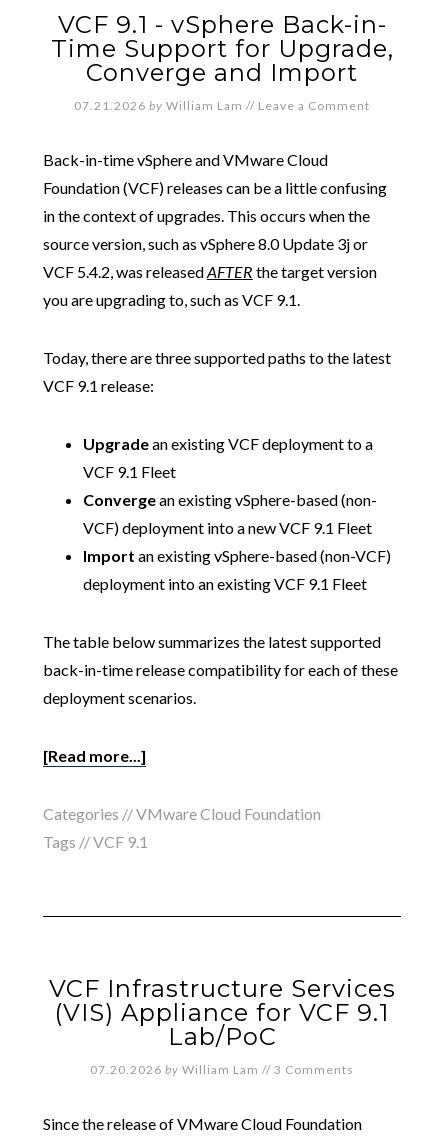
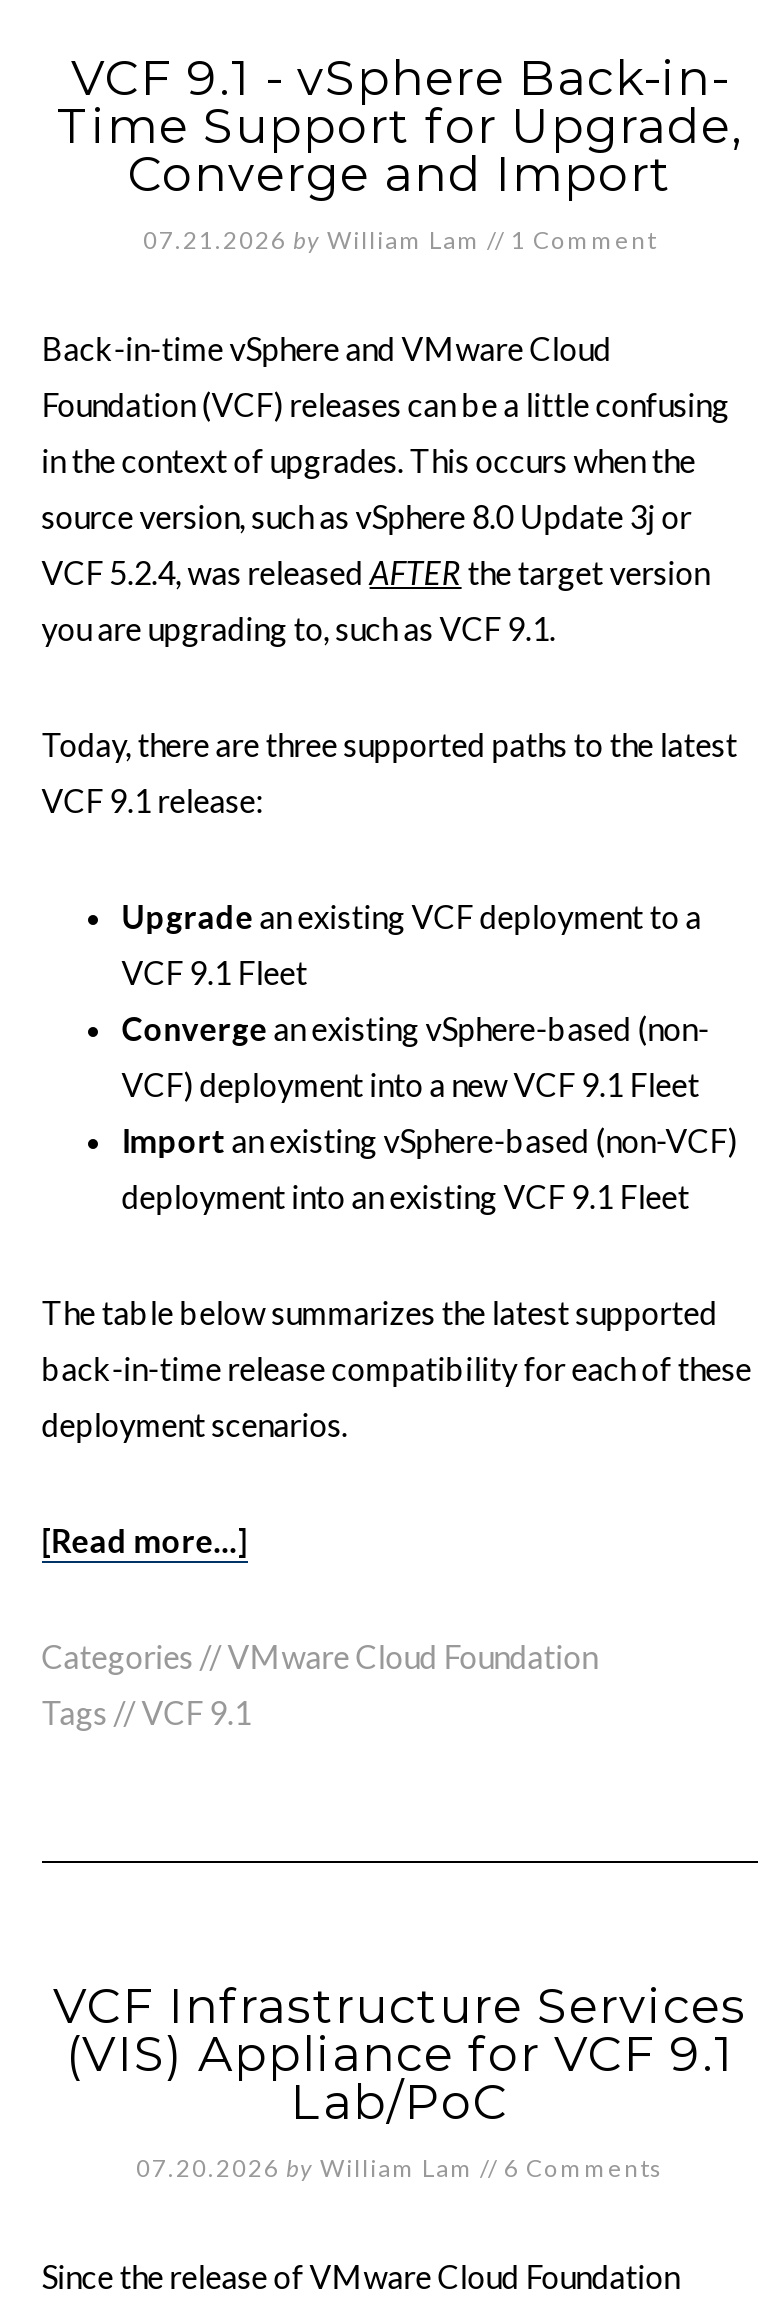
- 07.21.2026 by William Lam // Leave a Comment
+ 07.21.2026 by William Lam // 1 Comment

- VCF 5.4.2, was released AFTER the target version
+ VCF 5.2.4, was released AFTER the target version

- 07.20.2026 by William Lam // 3 Comments
+ 07.20.2026 by William Lam // 6 Comments
